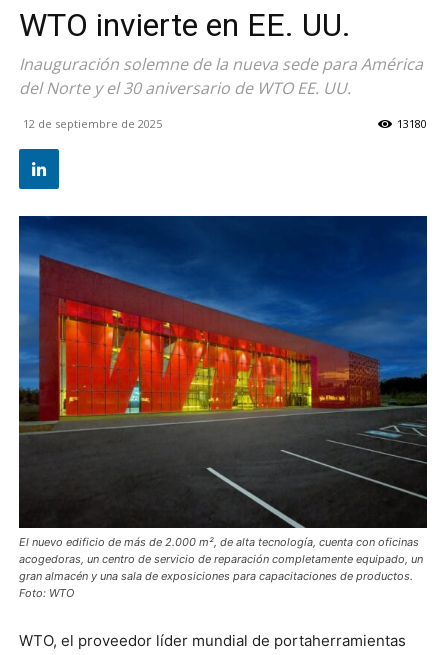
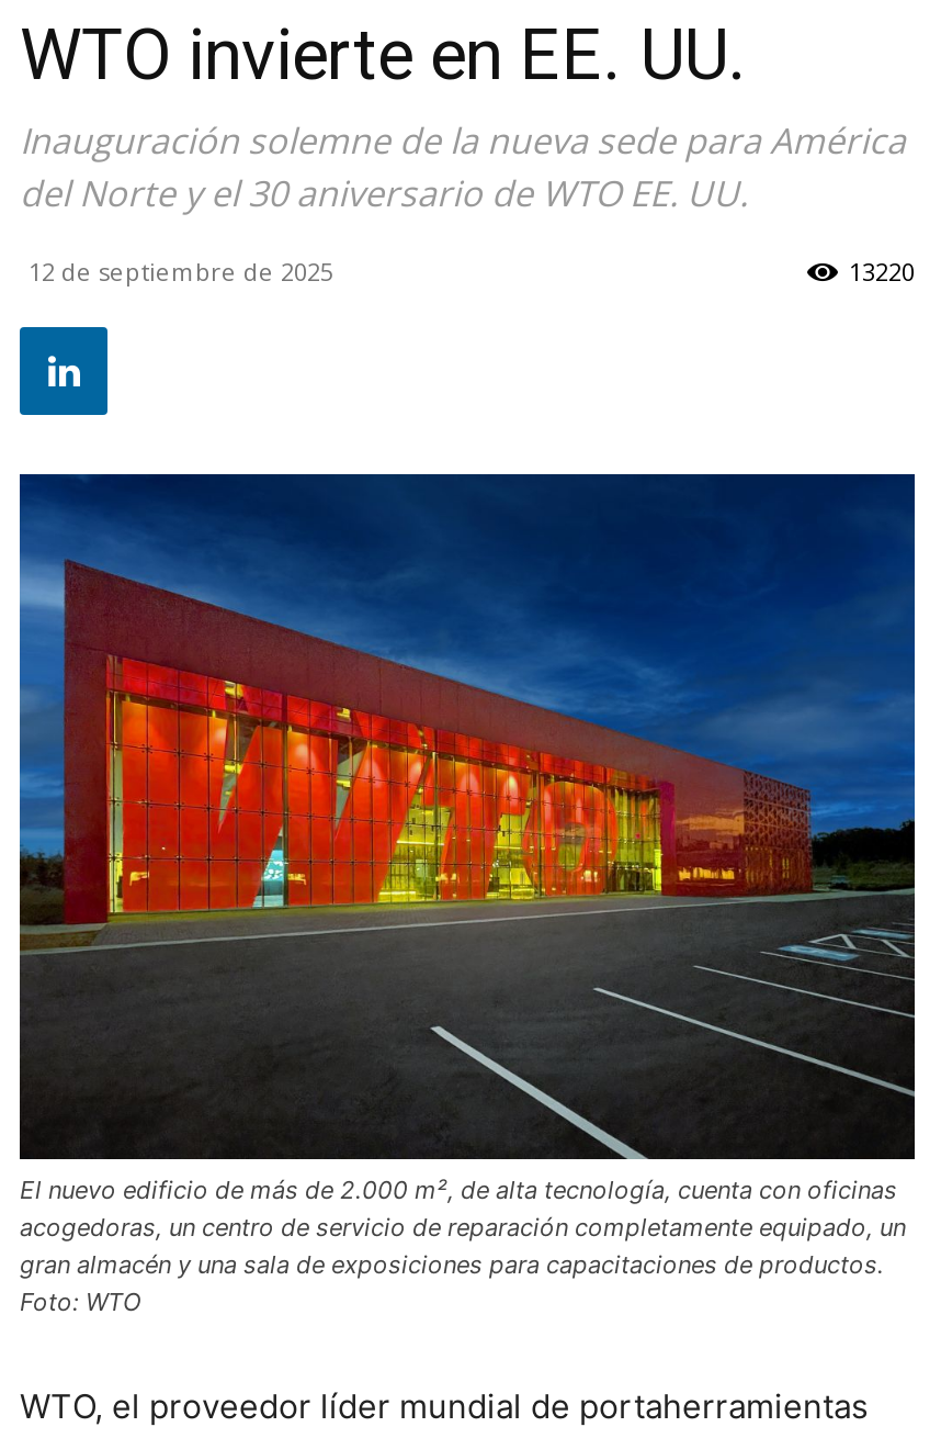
- 13180
+ 13220
